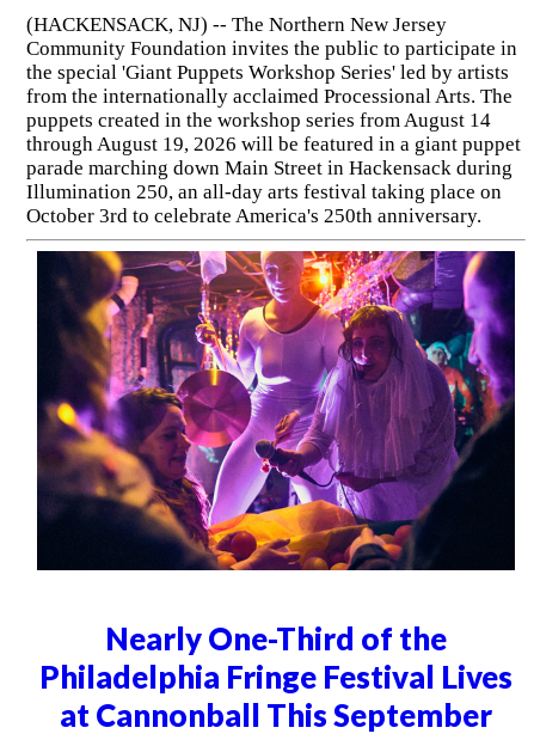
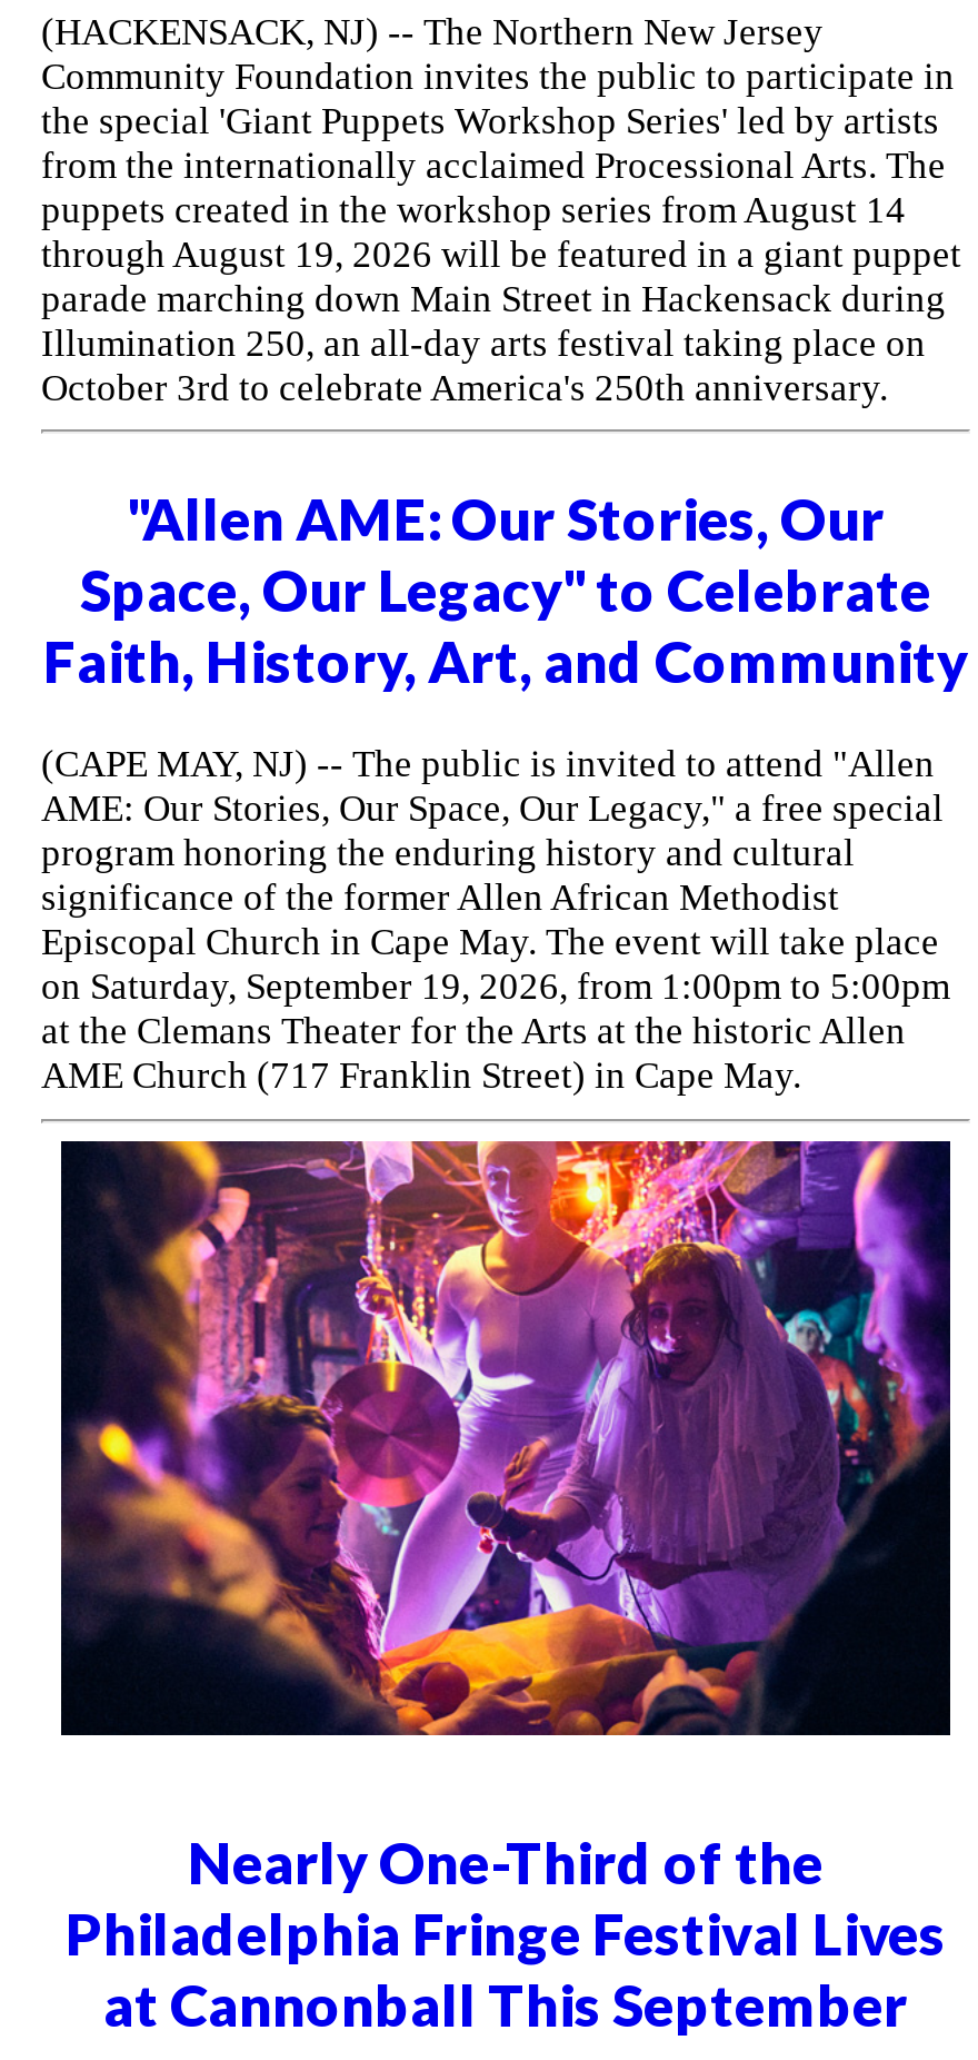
+ "Allen AME: Our Stories, Our
+ Space, Our Legacy" to Celebrate
+ Faith, History, Art, and Community
+ (CAPE MAY, NJ) -- The public is invited to attend "Allen
+ AME: Our Stories, Our Space, Our Legacy," a free special
+ program honoring the enduring history and cultural
+ significance of the former Allen African Methodist
+ Episcopal Church in Cape May. The event will take place
+ on Saturday, September 19, 2026, from 1:00pm to 5:00pm
+ at the Clemans Theater for the Arts at the historic Allen
+ AME Church (717 Franklin Street) in Cape May.
